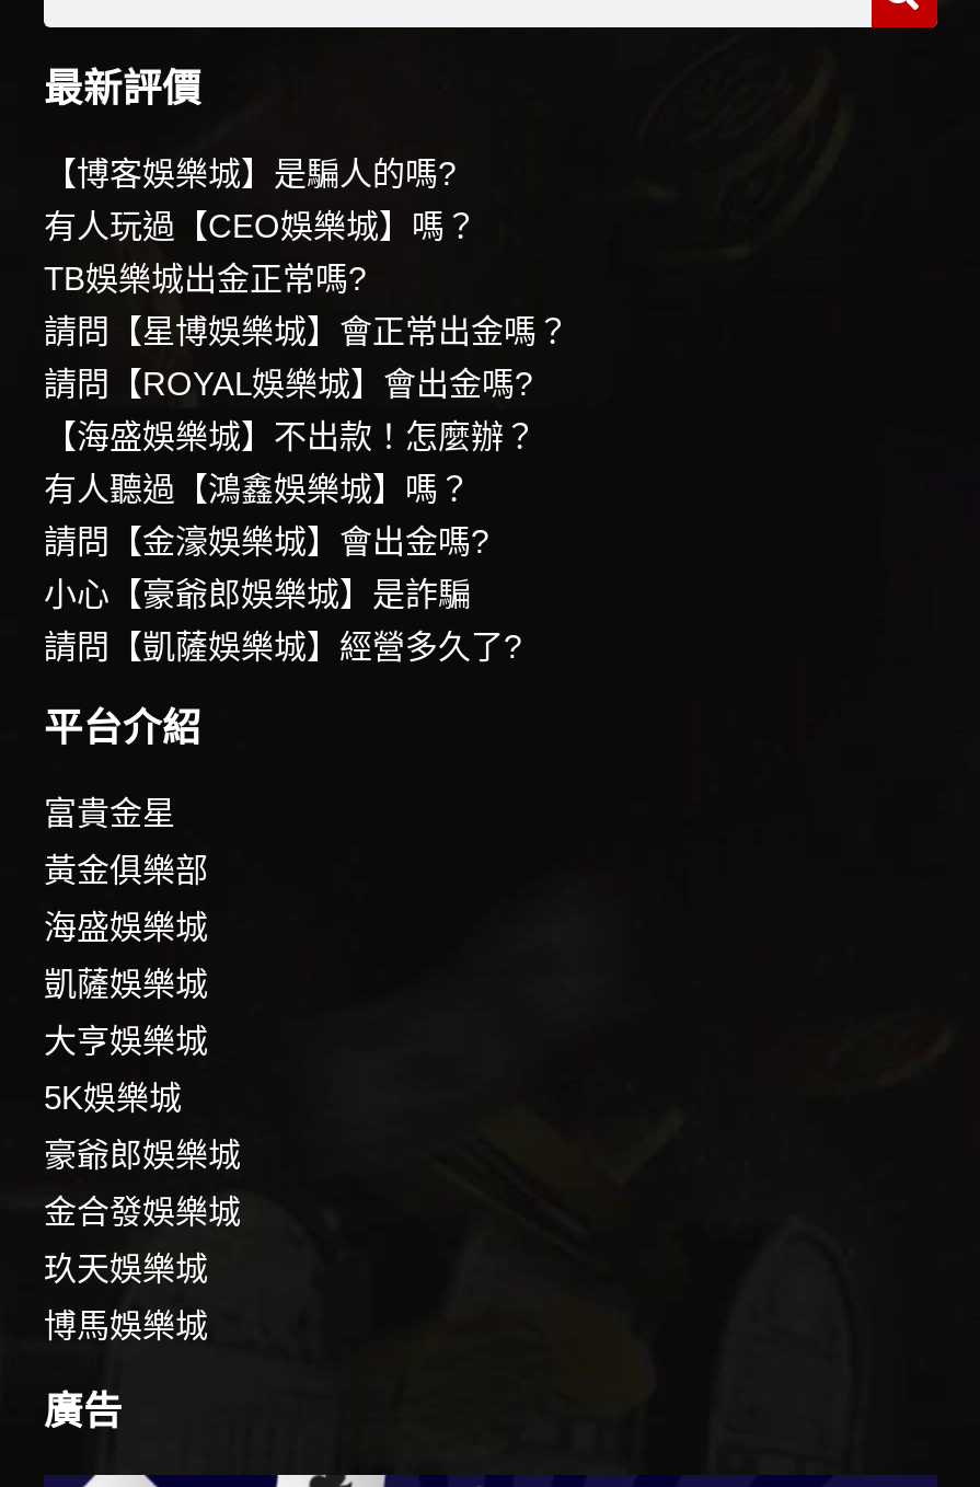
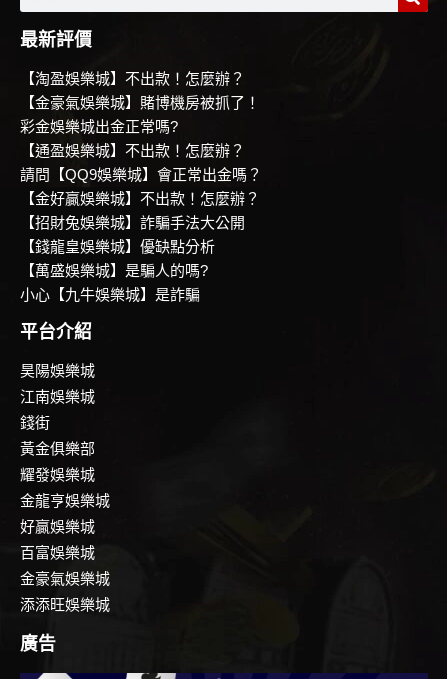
- 【博客娛樂城】是騙人的嗎?
- 有人玩過【CEO娛樂城】嗎？
- TB娛樂城出金正常嗎?
- 請問【星博娛樂城】會正常出金嗎？
- 請問【ROYAL娛樂城】會出金嗎?
- 【海盛娛樂城】不出款！怎麼辦？
- 有人聽過【鴻鑫娛樂城】嗎？
- 請問【金濠娛樂城】會出金嗎?
- 小心【豪爺郎娛樂城】是詐騙
- 請問【凱薩娛樂城】經營多久了?
+ 【淘盈娛樂城】不出款！怎麼辦？
+ 【金豪氣娛樂城】賭博機房被抓了！
+ 彩金娛樂城出金正常嗎?
+ 【通盈娛樂城】不出款！怎麼辦？
+ 請問【QQ9娛樂城】會正常出金嗎？
+ 【金好贏娛樂城】不出款！怎麼辦？
+ 【招財兔娛樂城】詐騙手法大公開
+ 【錢龍皇娛樂城】優缺點分析
+ 【萬盛娛樂城】是騙人的嗎?
+ 小心【九牛娛樂城】是詐騙

- 富貴金星
+ 昊陽娛樂城
+ 江南娛樂城
+ 錢街

moved down: 黃金俱樂部

- 海盛娛樂城
- 凱薩娛樂城
- 大亨娛樂城
- 5K娛樂城
- 豪爺郎娛樂城
- 金合發娛樂城
- 玖天娛樂城
- 博馬娛樂城
+ 耀發娛樂城
+ 金龍亨娛樂城
+ 好贏娛樂城
+ 百富娛樂城
+ 金豪氣娛樂城
+ 添添旺娛樂城
